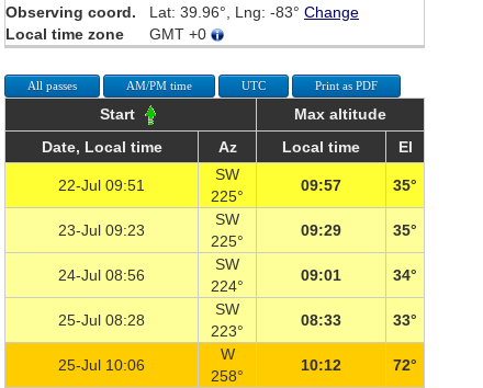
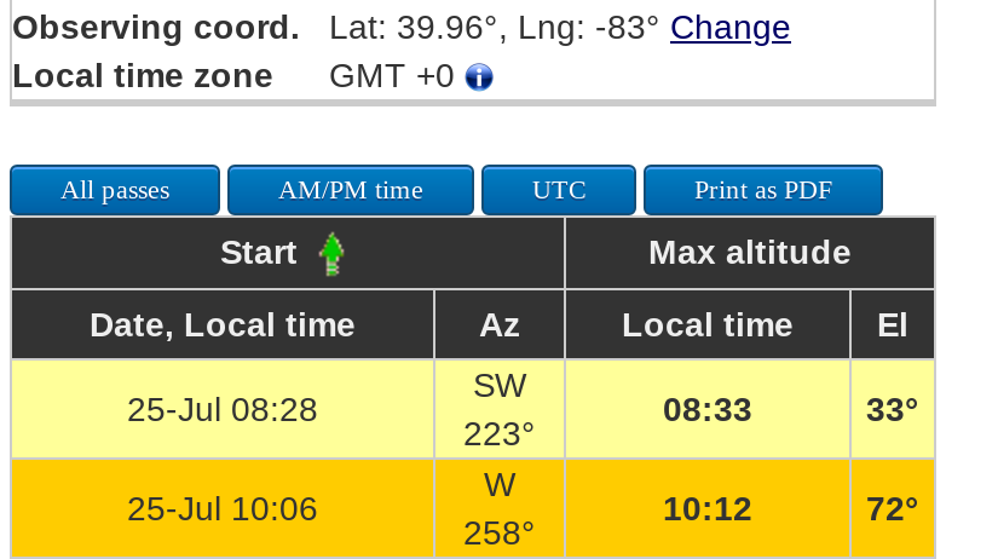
- [image]
- 22-Jul 09:51

- [image]
- 09:57
- 35°
- 23-Jul 09:23

- SW
- 225°

- SW
- 225°

- 09:29
- 35°
- 24-Jul 08:56

- SW
- 224°

- 09:01
- 34°
